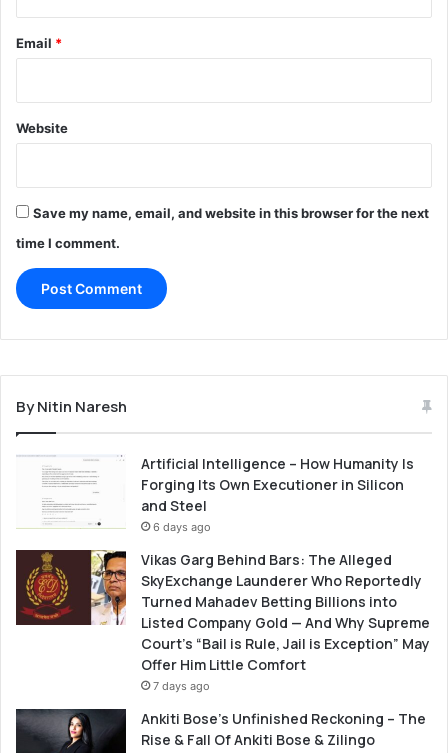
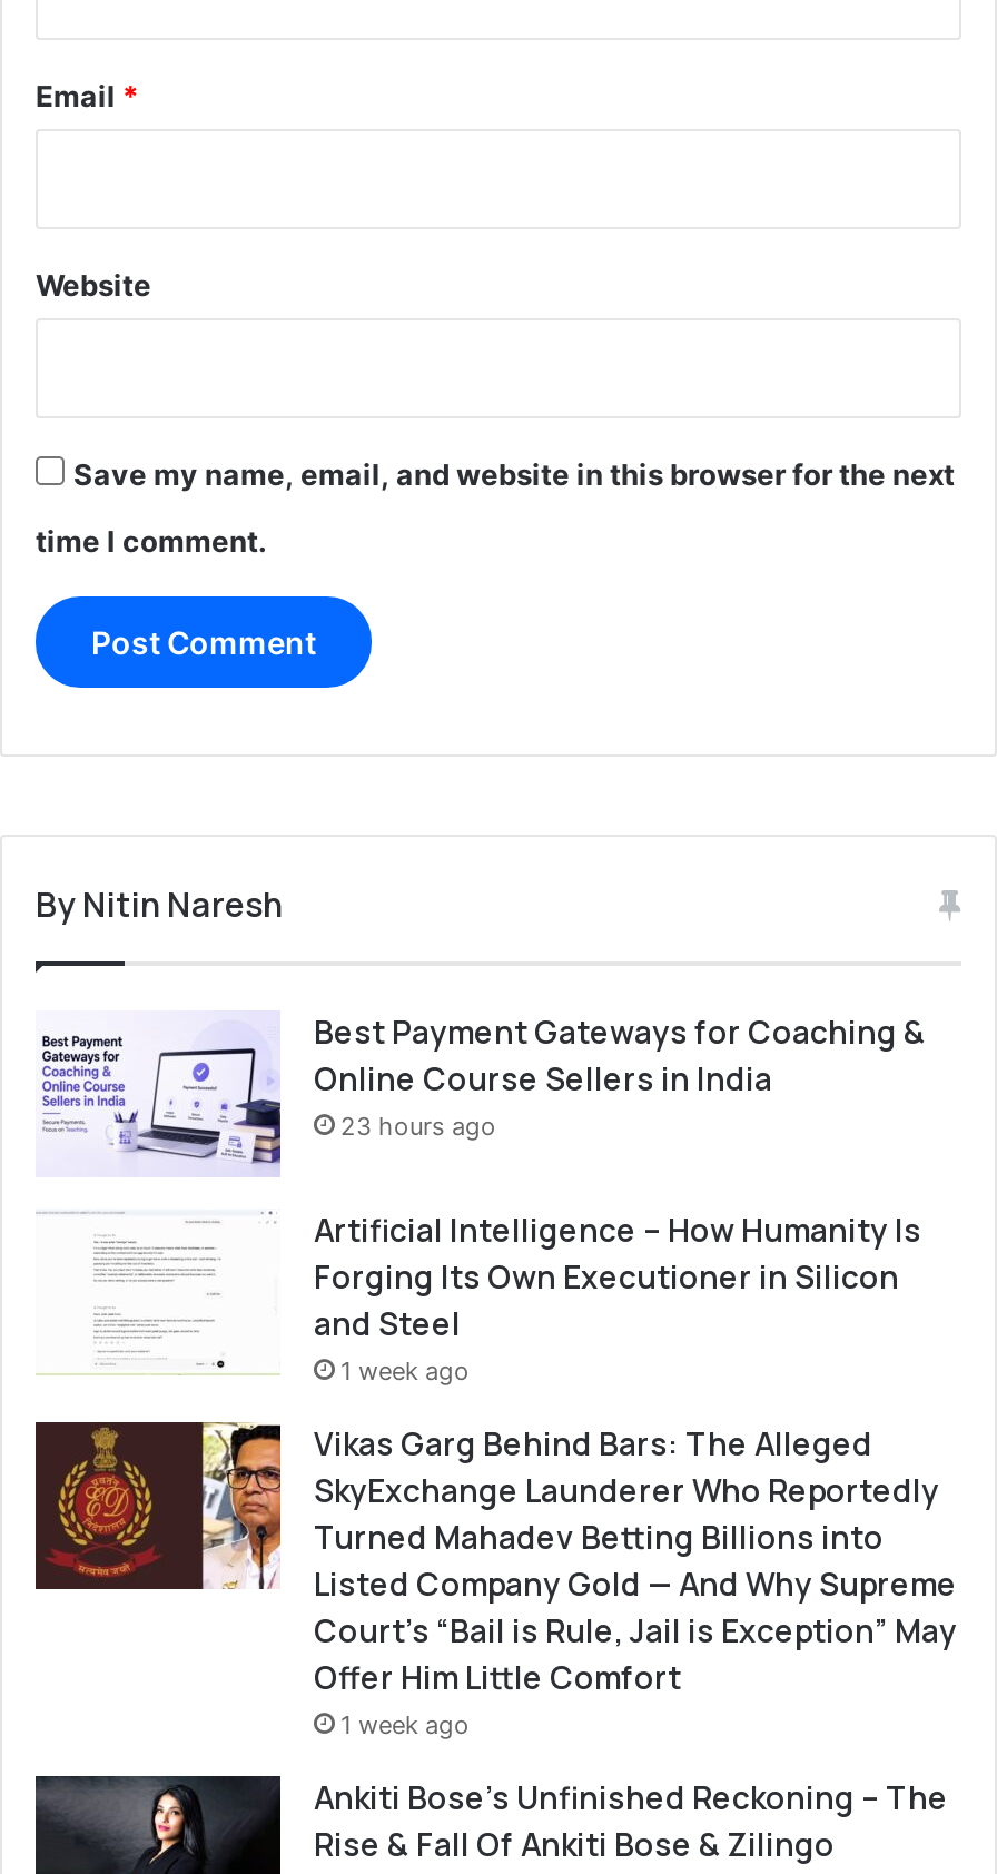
+ [image]
+ Best Payment Gateways for Coaching &
+ Online Course Sellers in India
+ 23 hours ago

- 6 days ago
+ 1 week ago

- 7 days ago
+ 1 week ago
